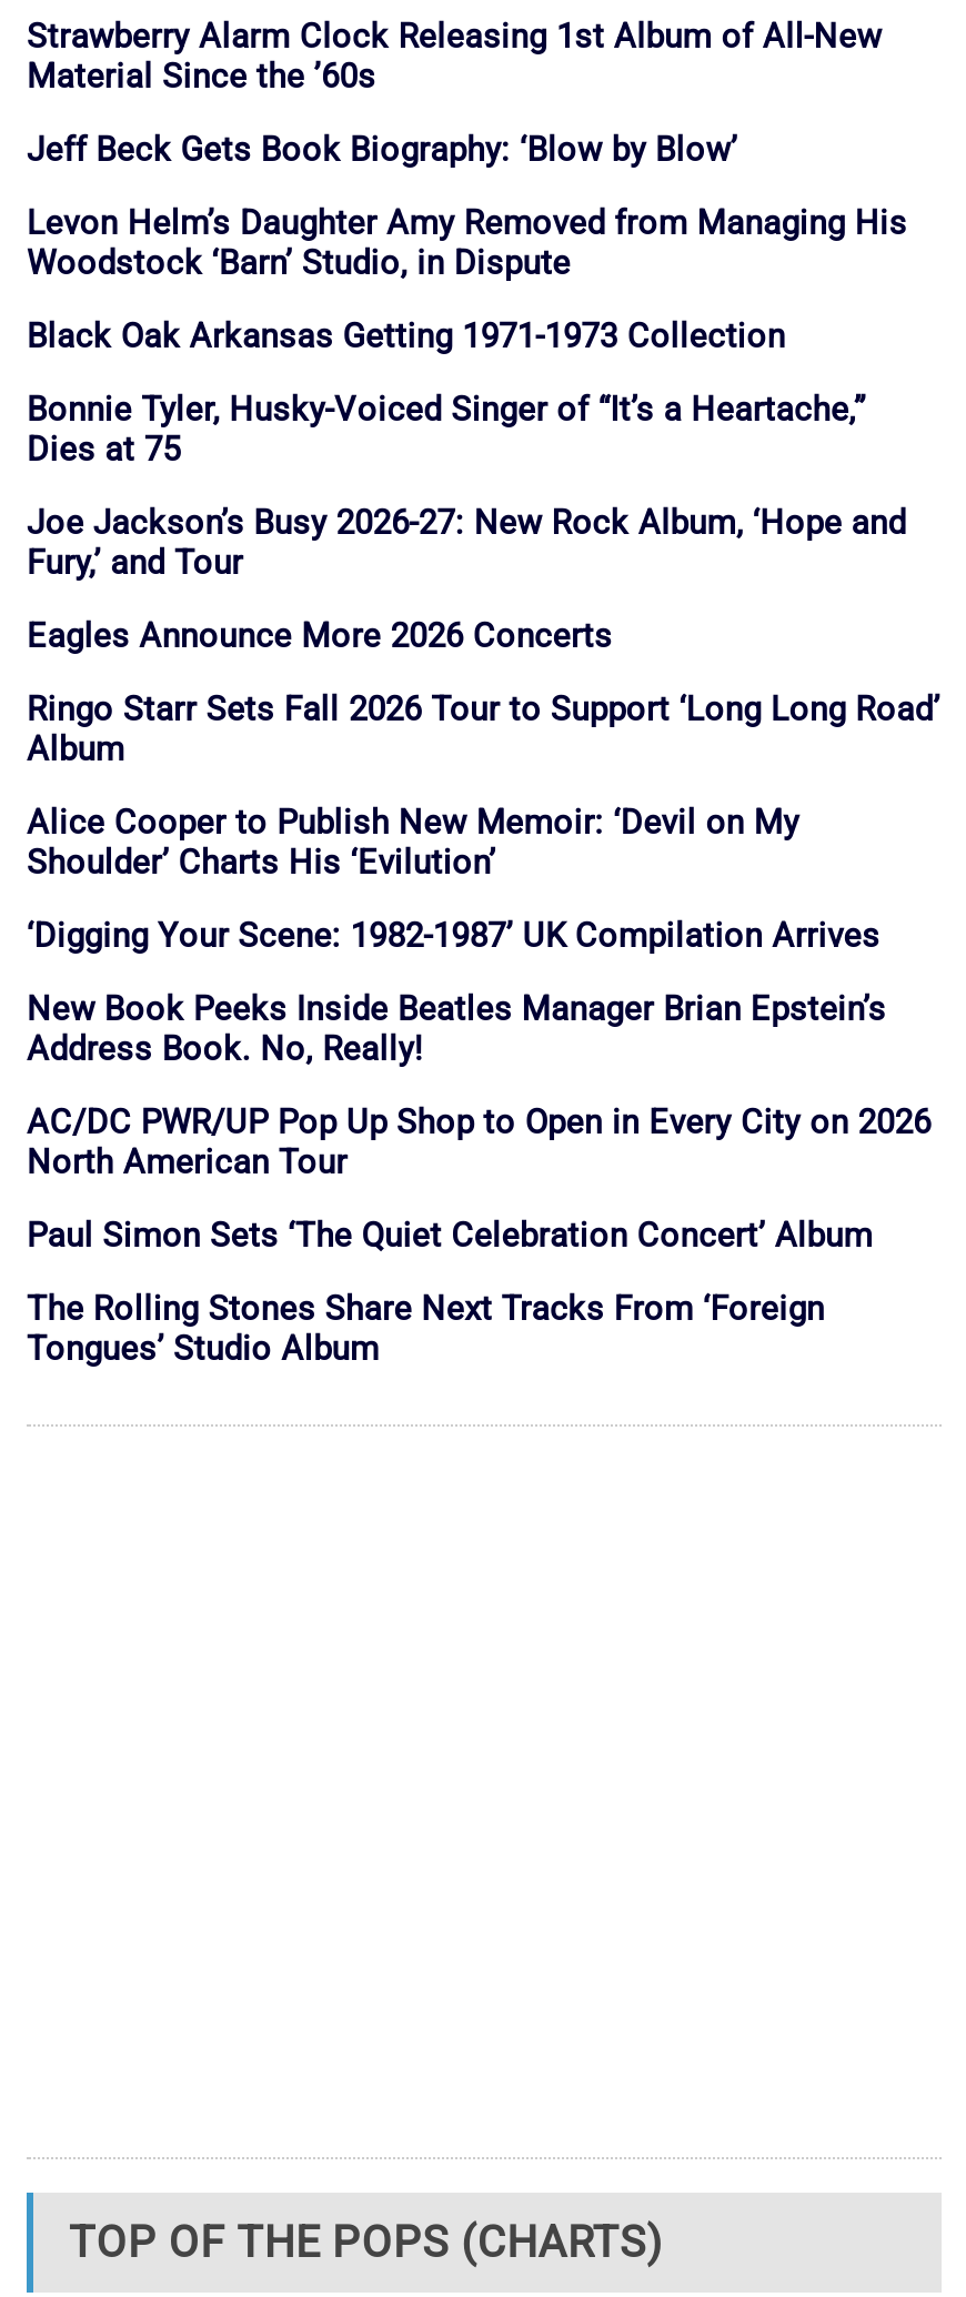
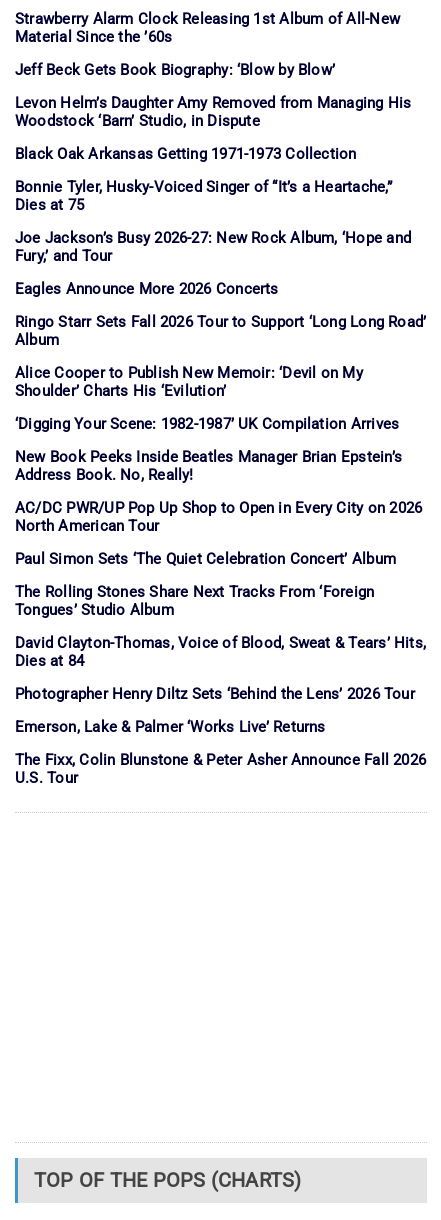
+ David Clayton-Thomas, Voice of Blood, Sweat & Tears’ Hits,
+ Dies at 84
+ Photographer Henry Diltz Sets ‘Behind the Lens’ 2026 Tour
+ Emerson, Lake & Palmer ‘Works Live’ Returns
+ The Fixx, Colin Blunstone & Peter Asher Announce Fall 2026
+ U.S. Tour
